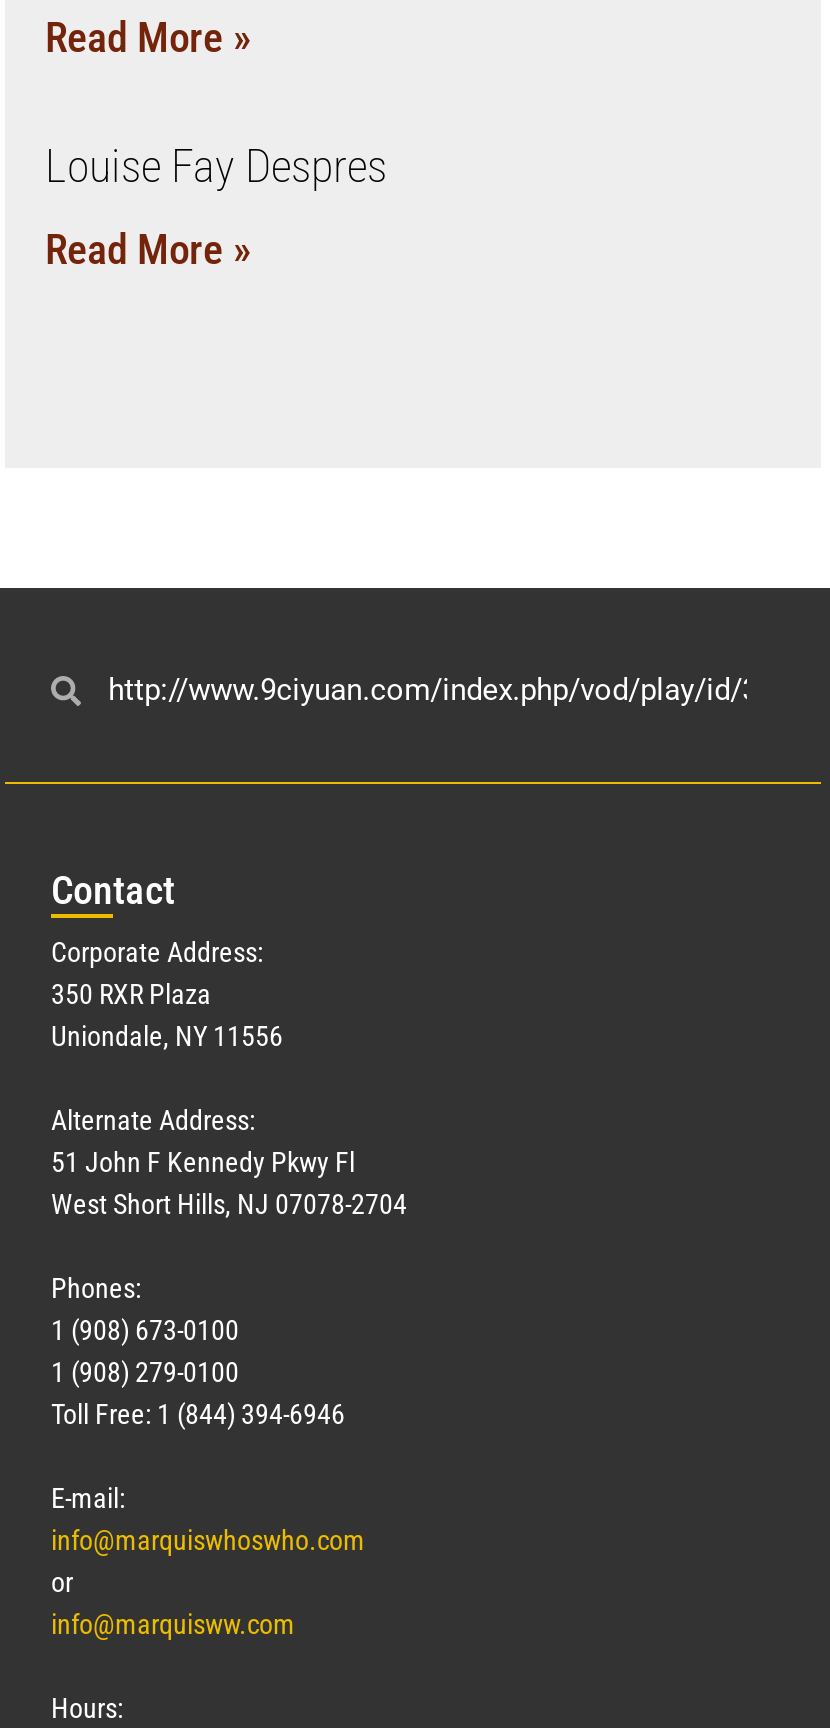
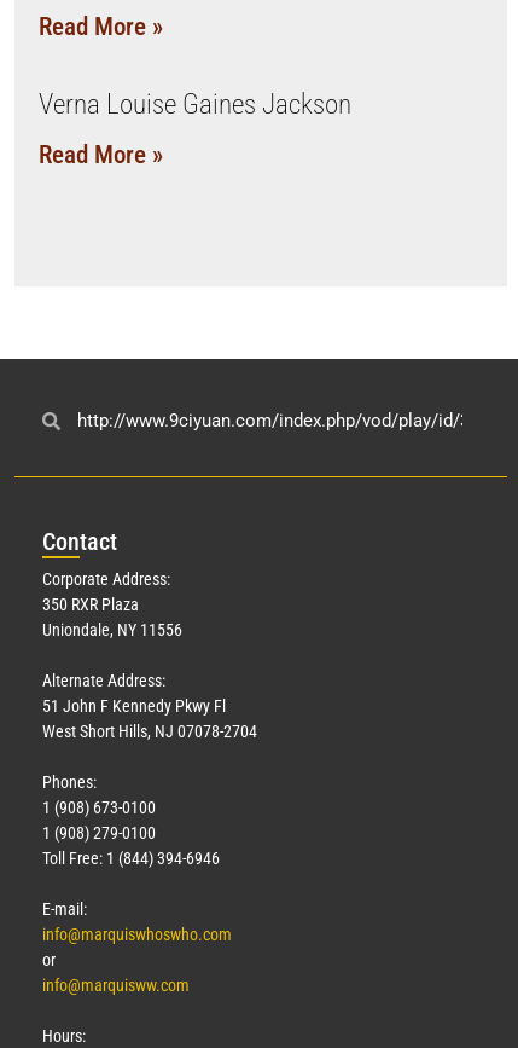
- Louise Fay Despres
+ Verna Louise Gaines Jackson
